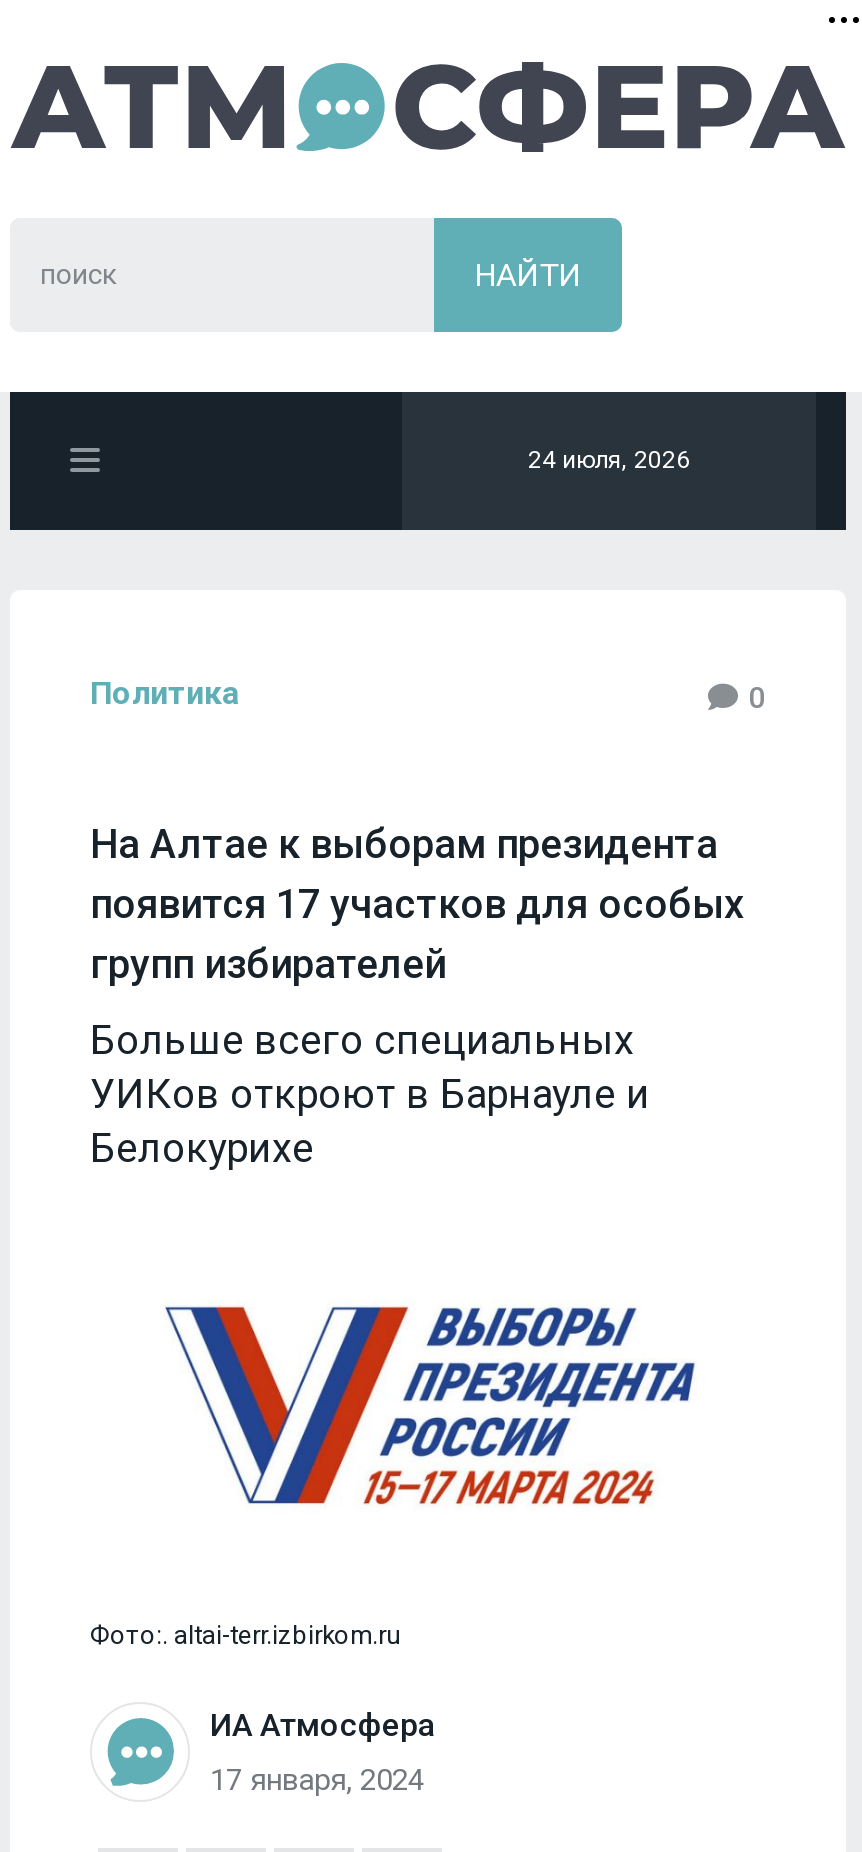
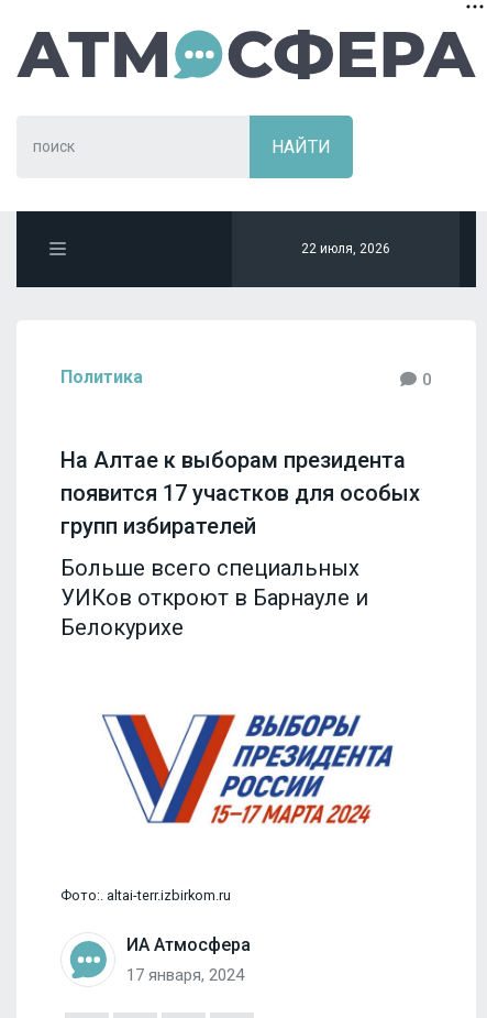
- 24 июля, 2026
+ 22 июля, 2026
